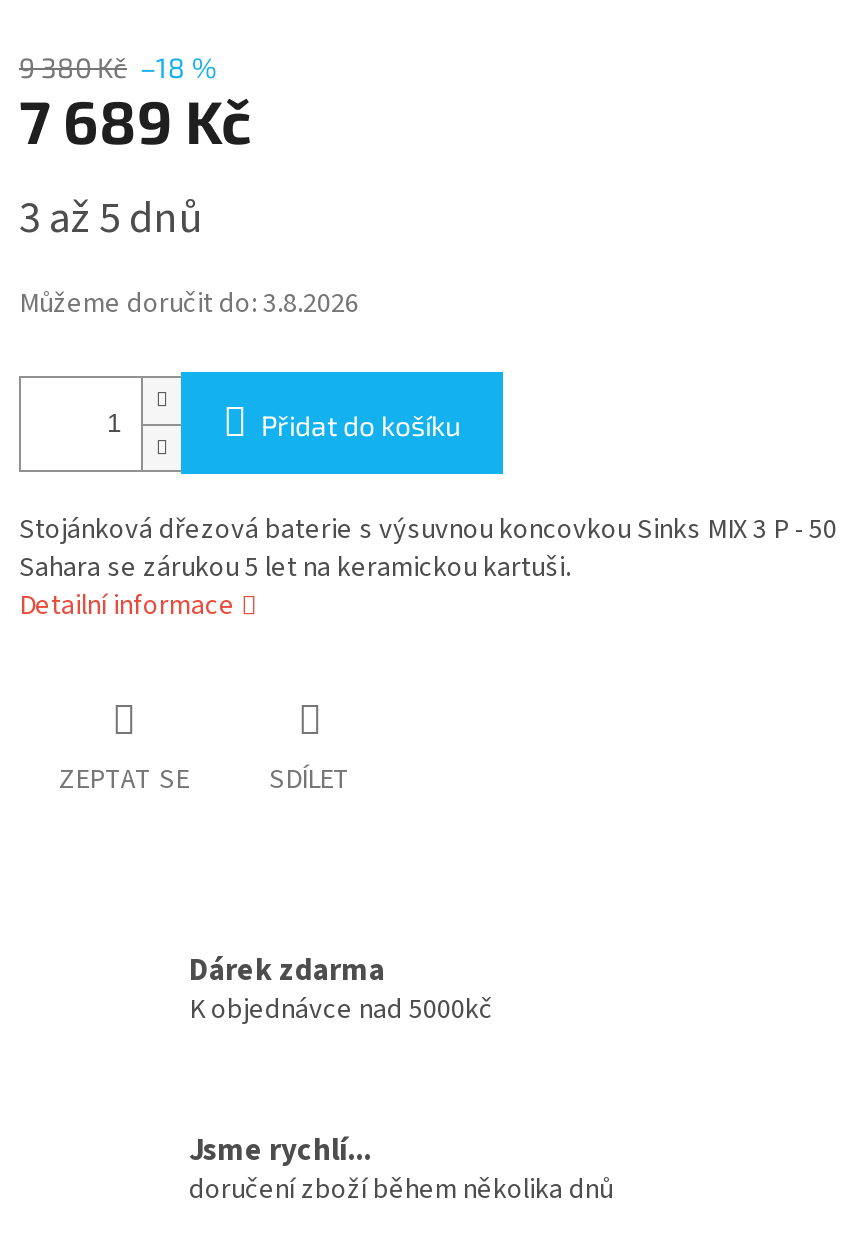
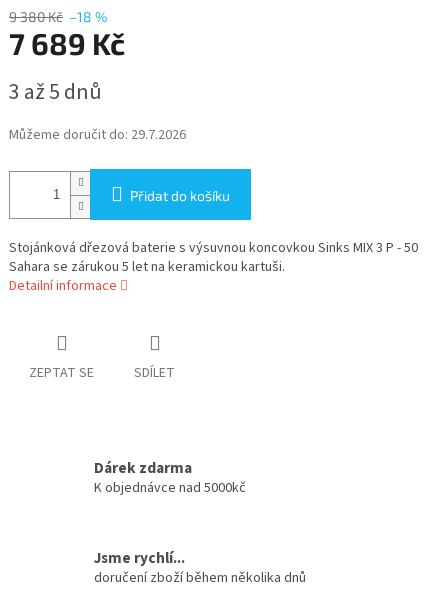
- Můžeme doručit do: 3.8.2026
+ Můžeme doručit do: 29.7.2026
